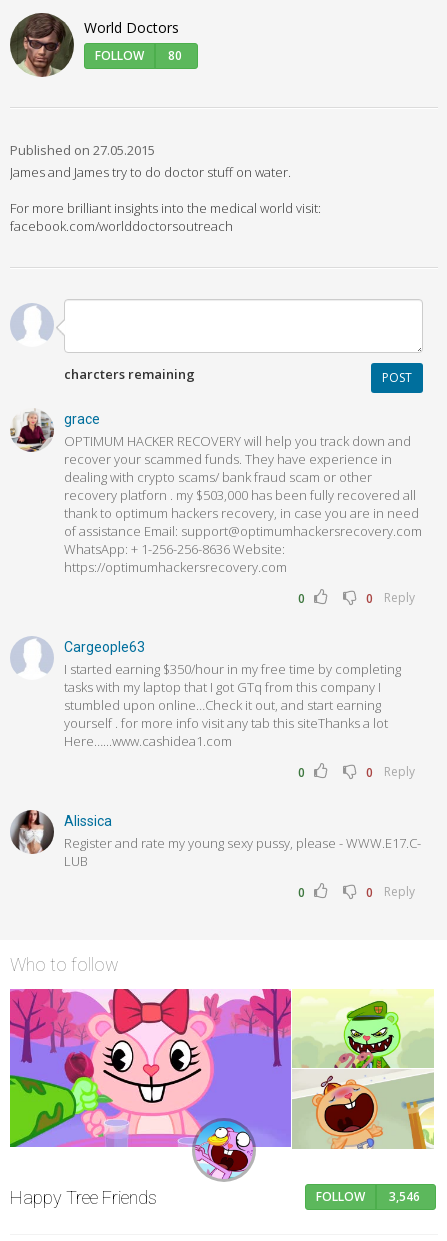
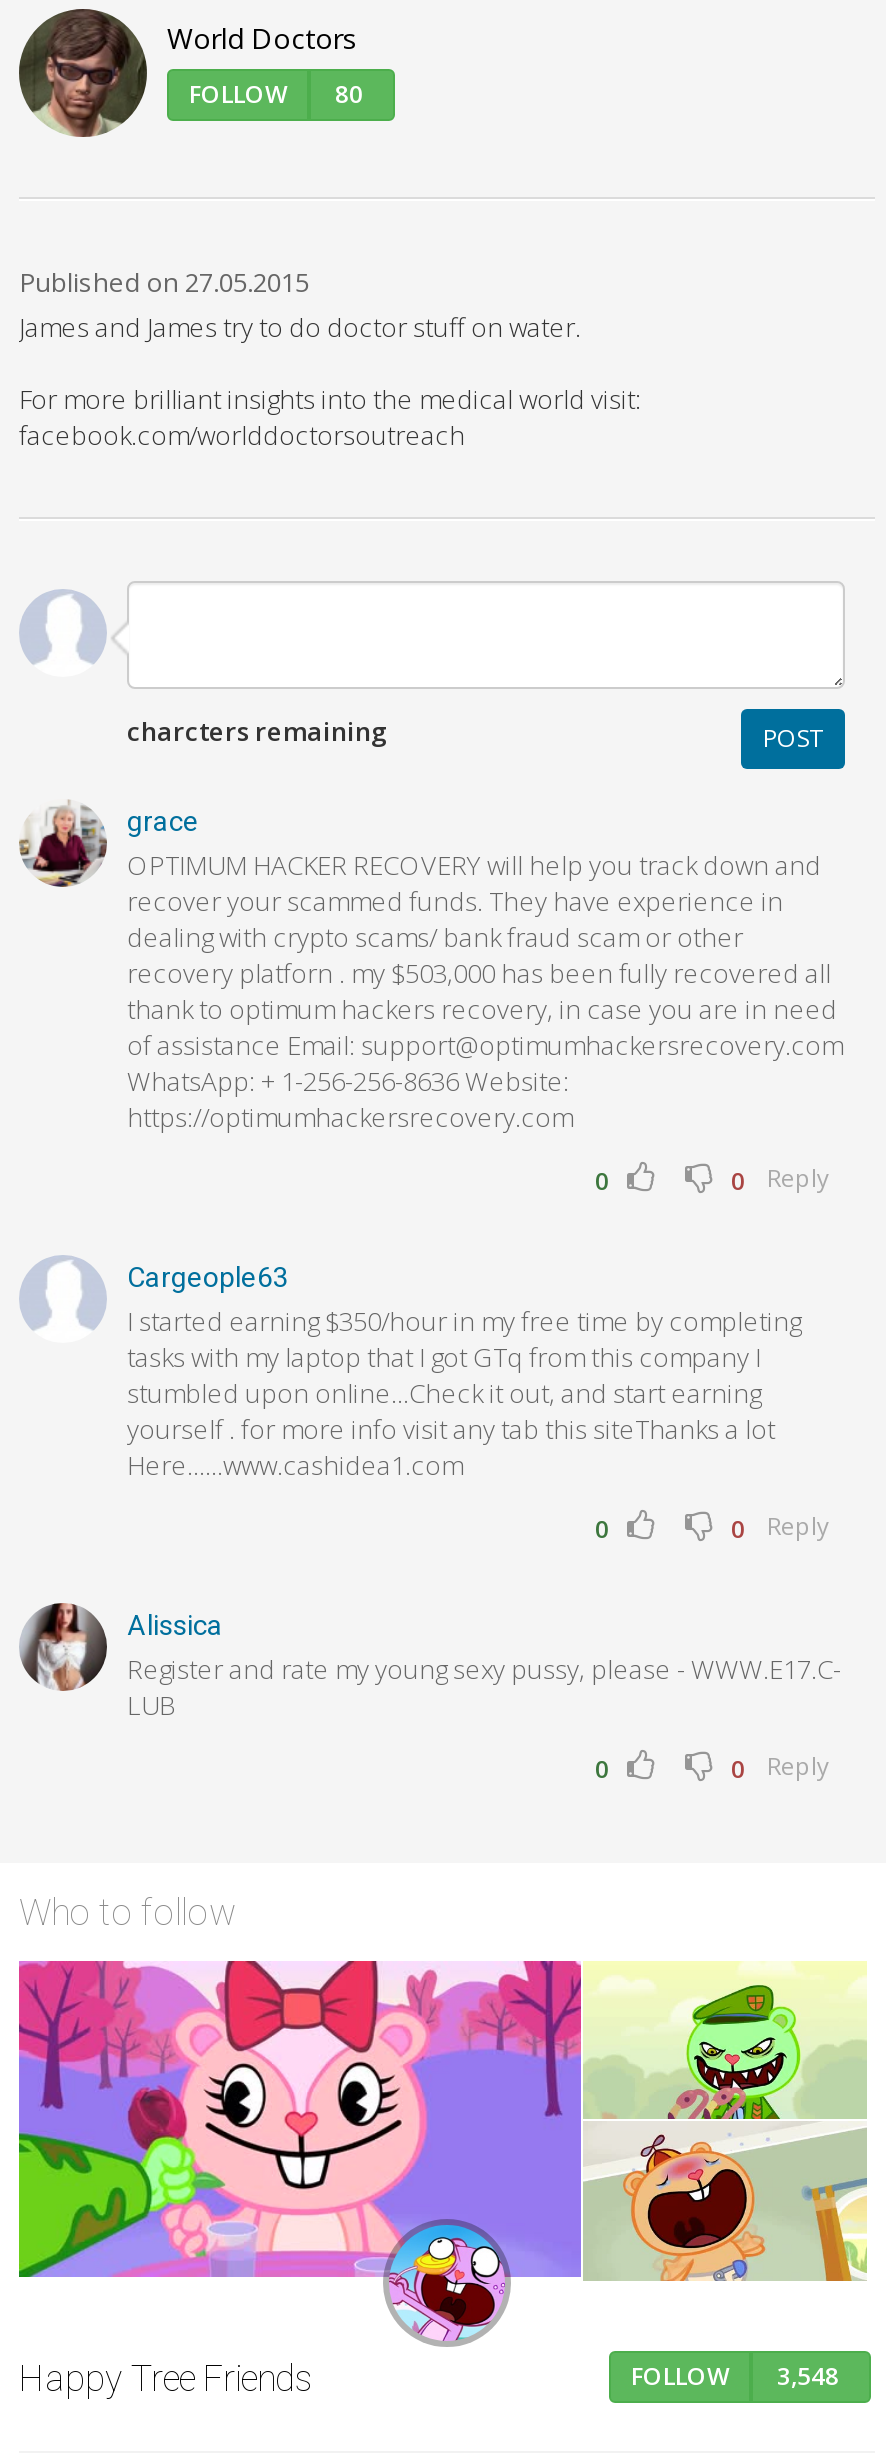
- FOLLOW 3,546
+ FOLLOW 3,548
